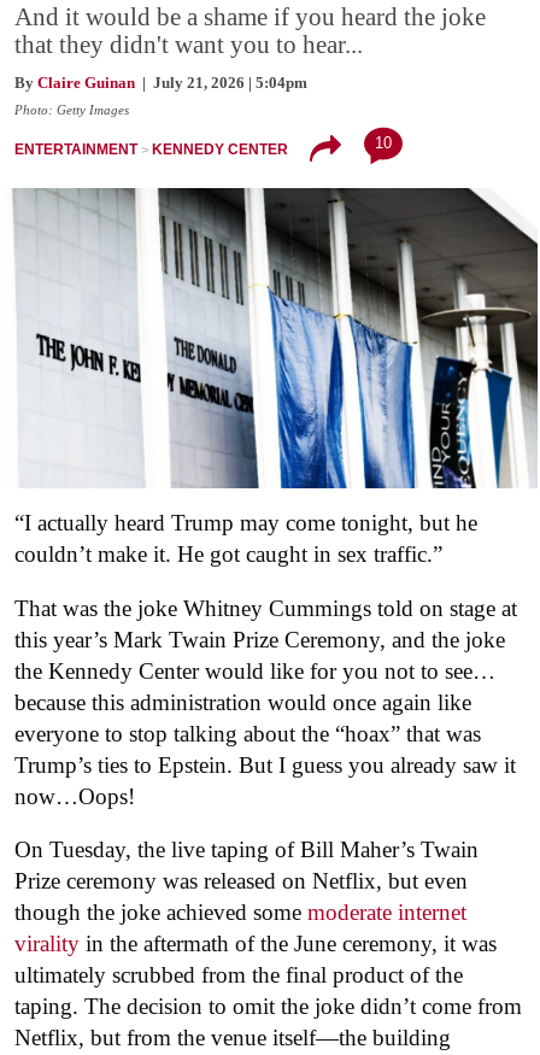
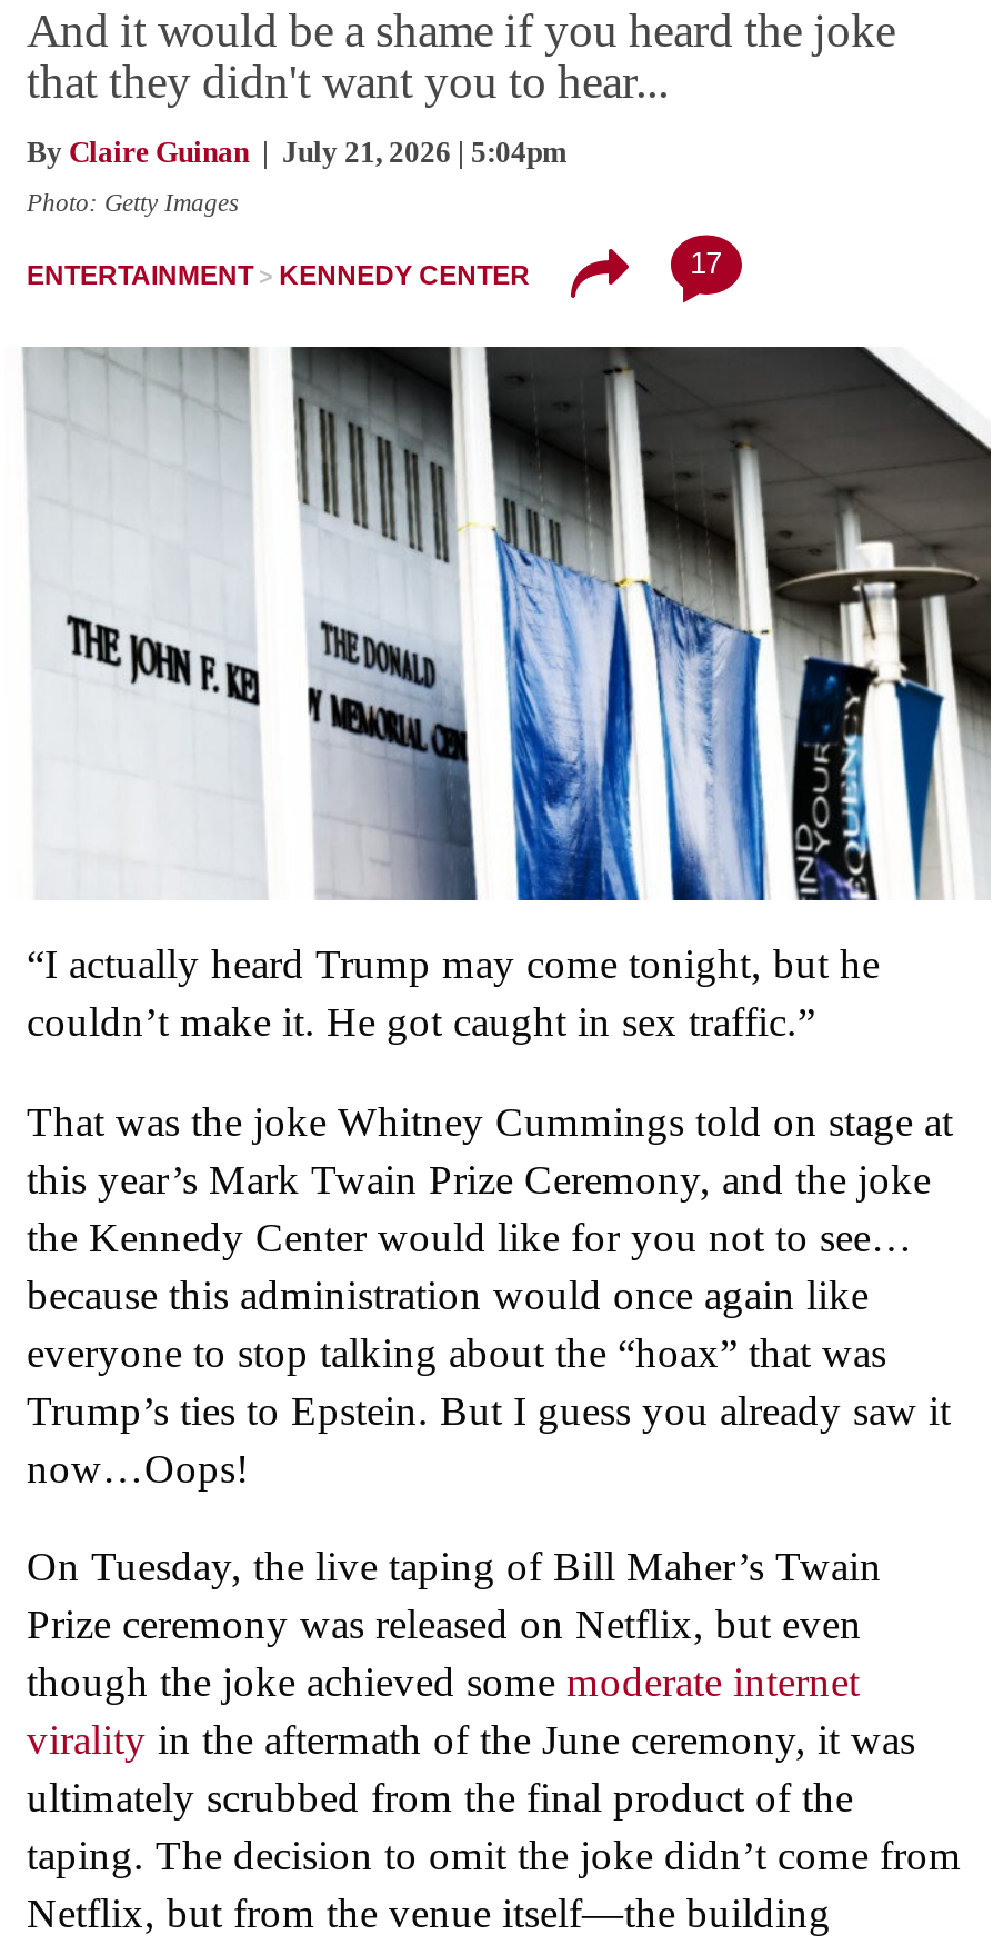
- 10
+ 17
